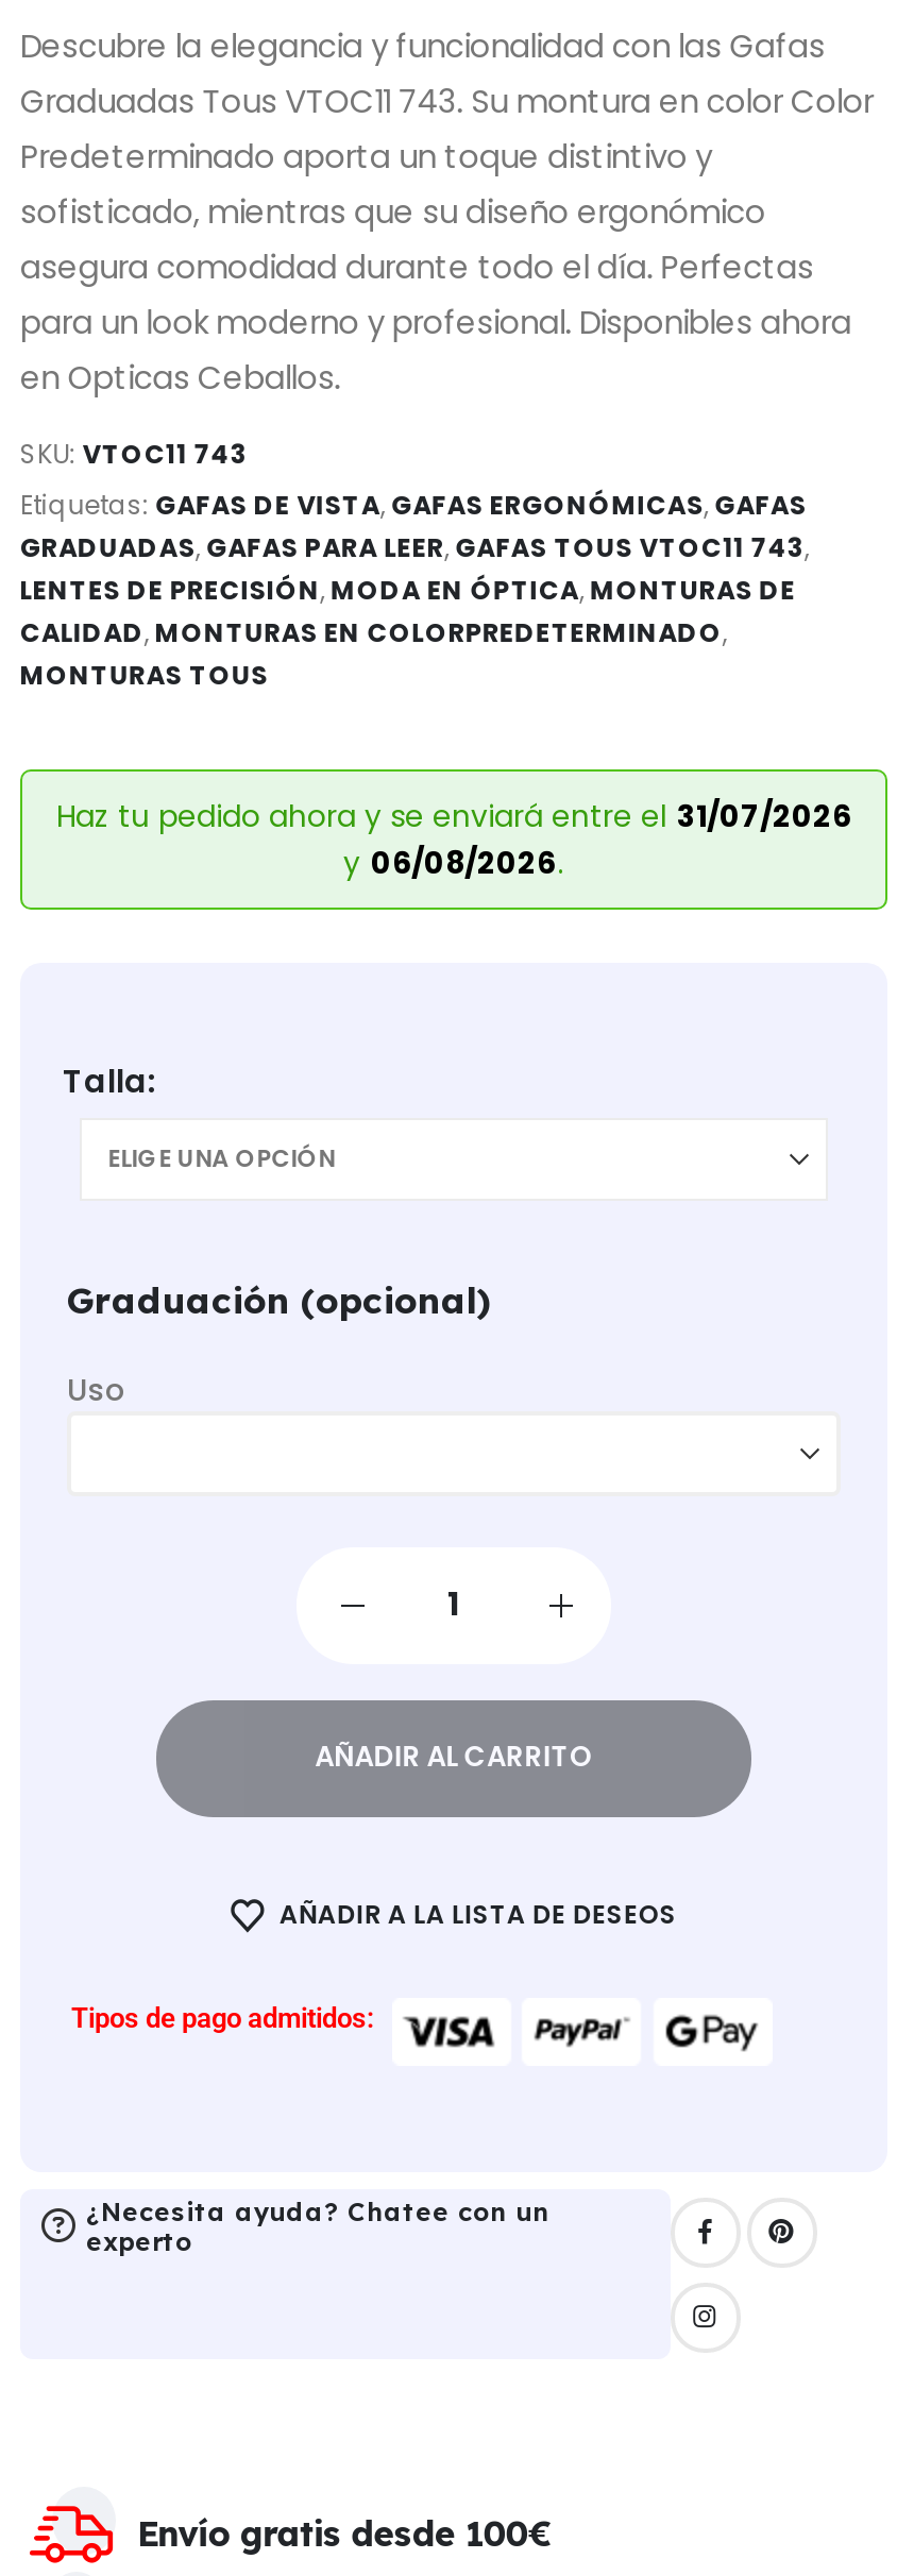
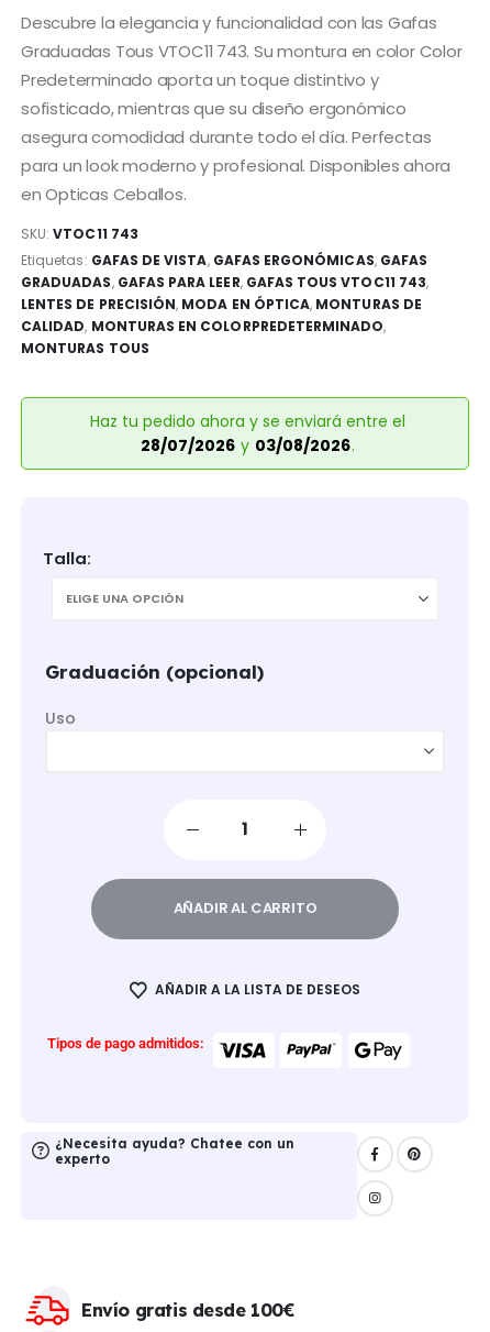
- Haz tu pedido ahora y se enviará entre el 31/07/2026
- y 06/08/2026.
+ Haz tu pedido ahora y se enviará entre el
+ 28/07/2026 y 03/08/2026.
